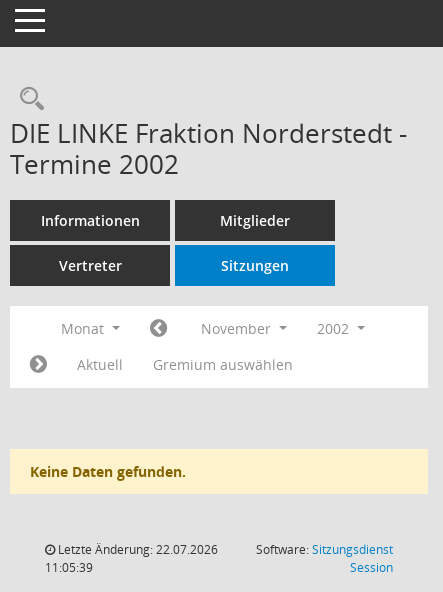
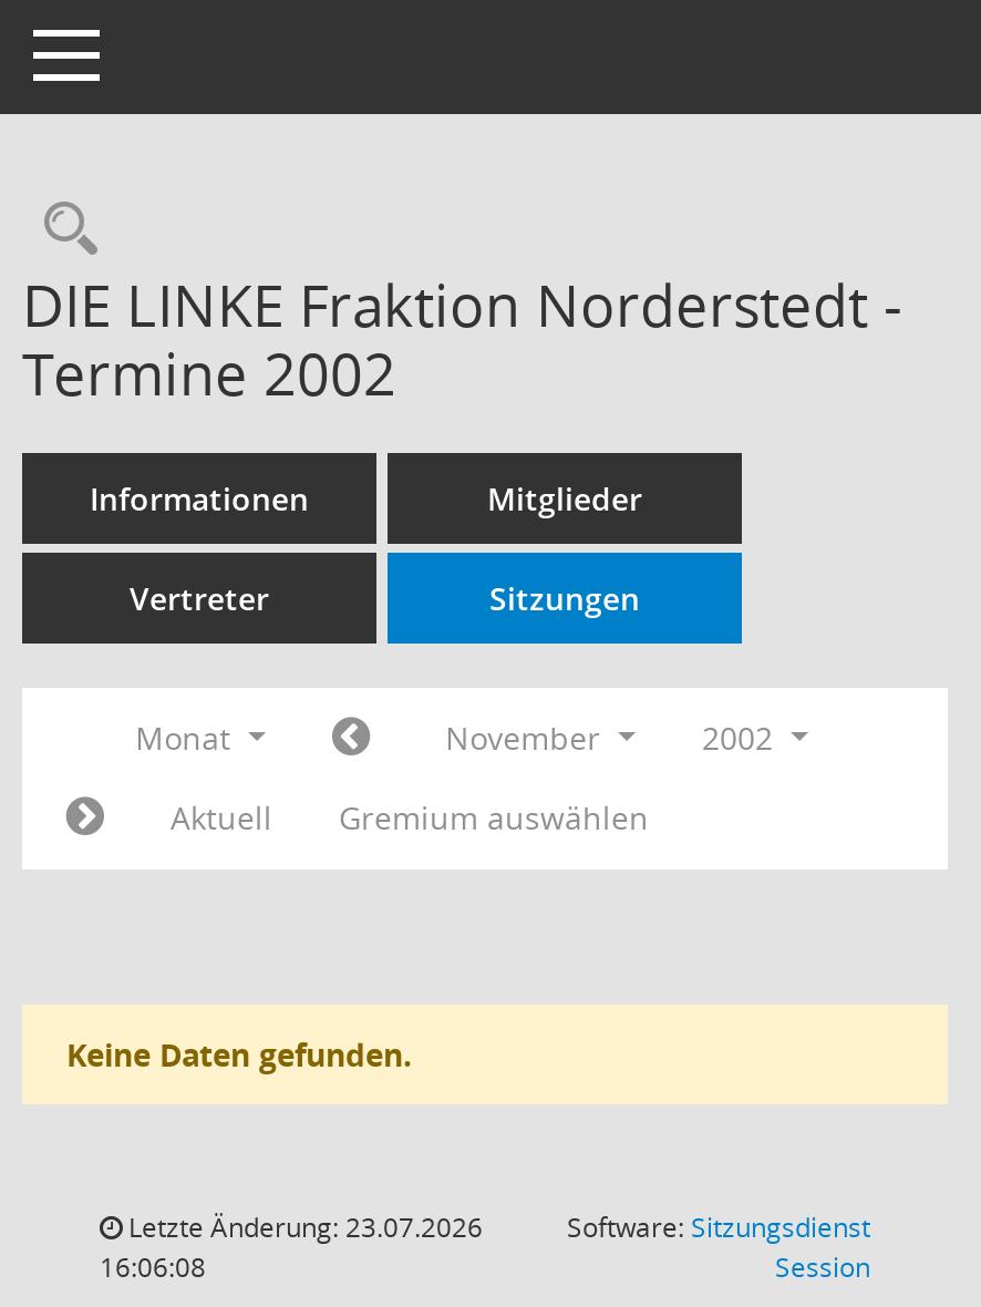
- Letzte Änderung: 22.07.2026
+ Letzte Änderung: 23.07.2026

- 11:05:39
+ 16:06:08
